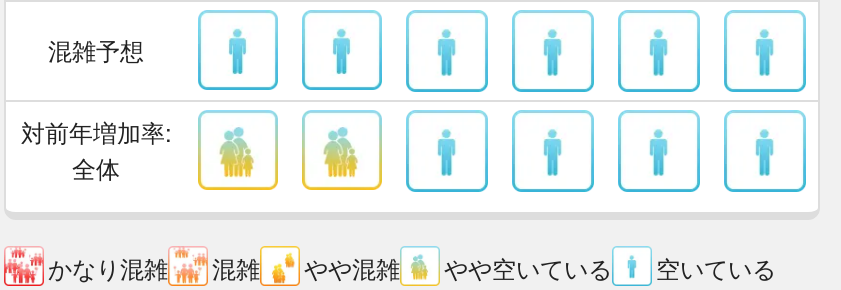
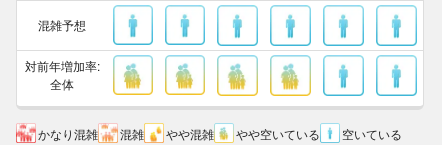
- [image]
+ [image]

- [image]
+ [image]
